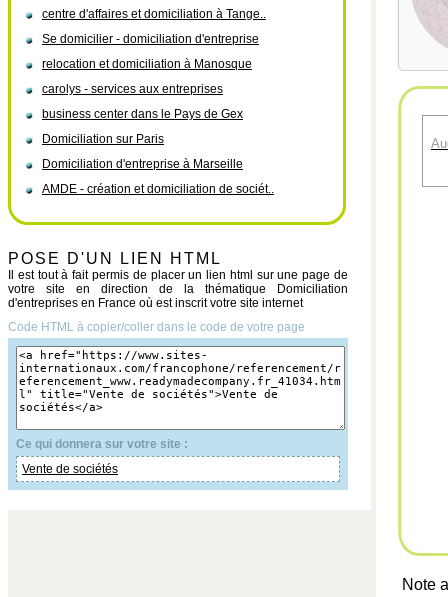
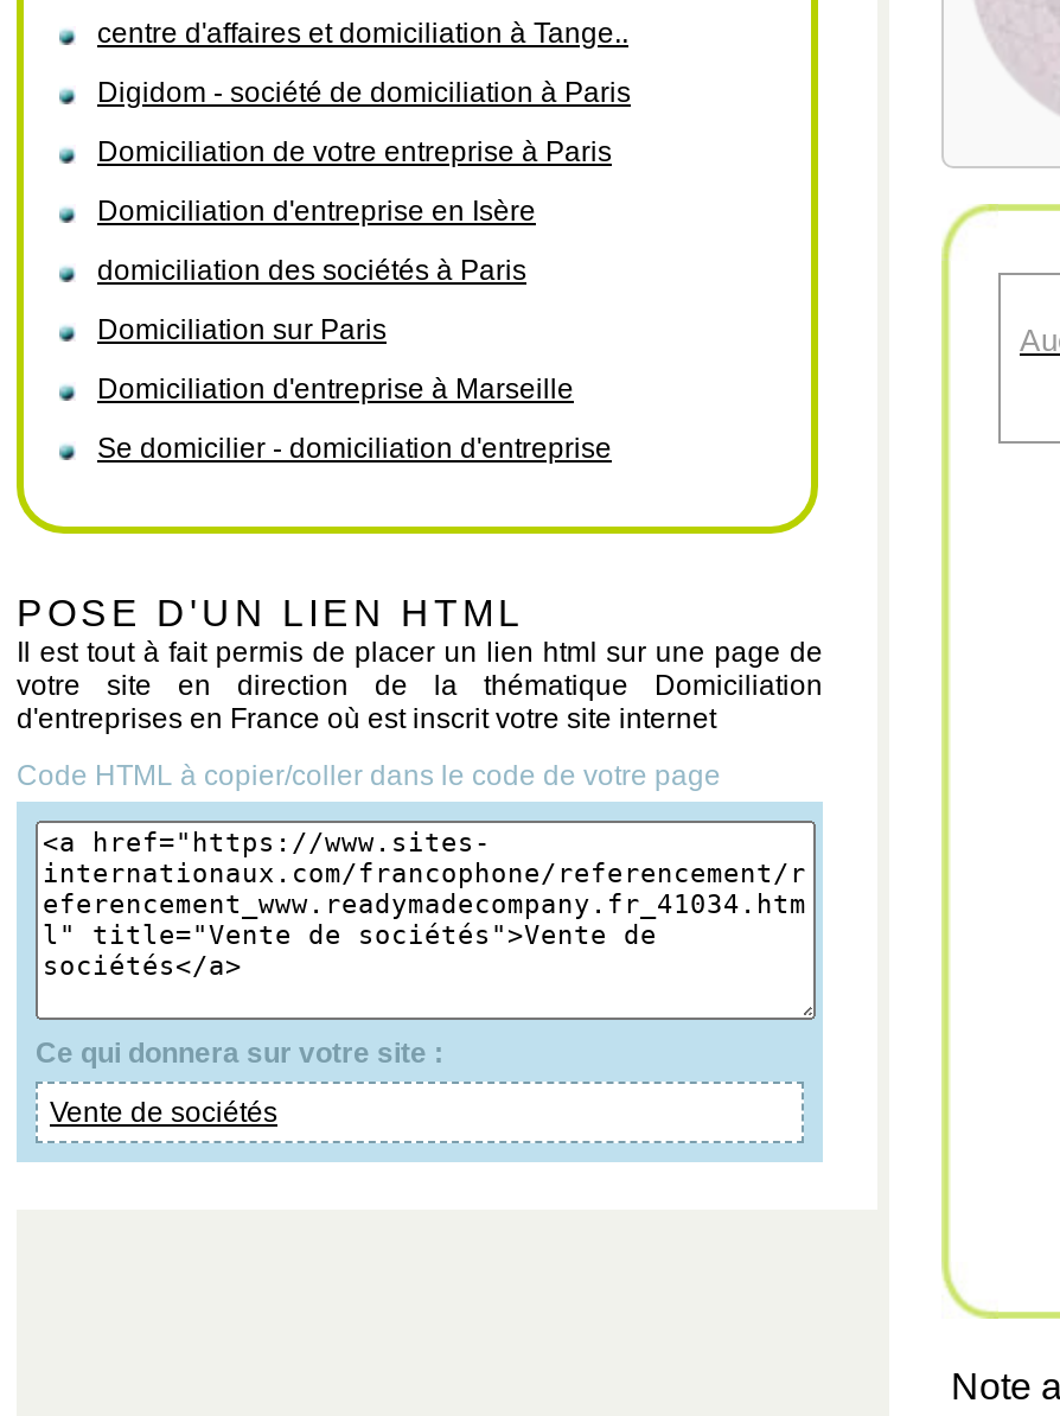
+ Digidom - société de domiciliation à Paris

moved down: Se domicilier - domiciliation d'entreprise

- relocation et domiciliation à Manosque
+ Domiciliation de votre entreprise à Paris

- carolys - services aux entreprises
+ Domiciliation d'entreprise en Isère

- business center dans le Pays de Gex
+ domiciliation des sociétés à Paris

- AMDE - création et domiciliation de sociét..
